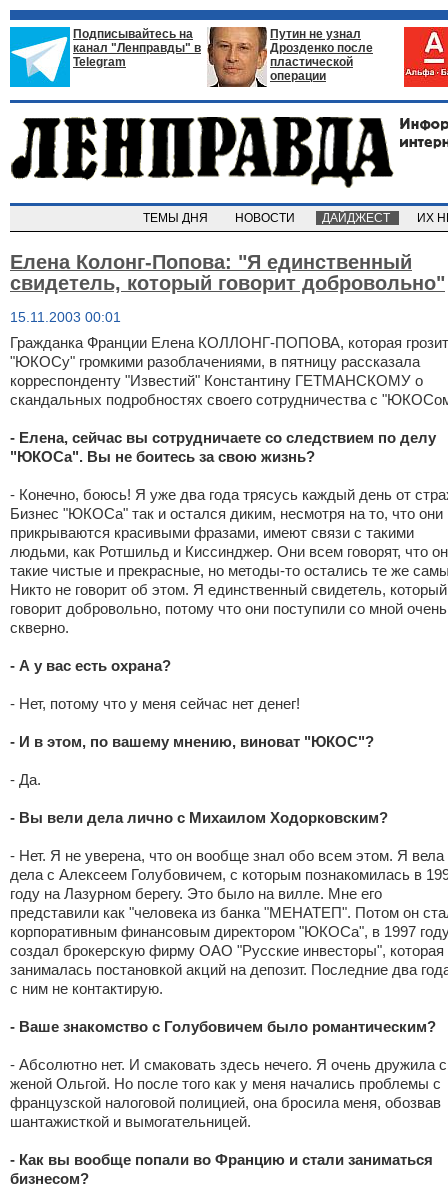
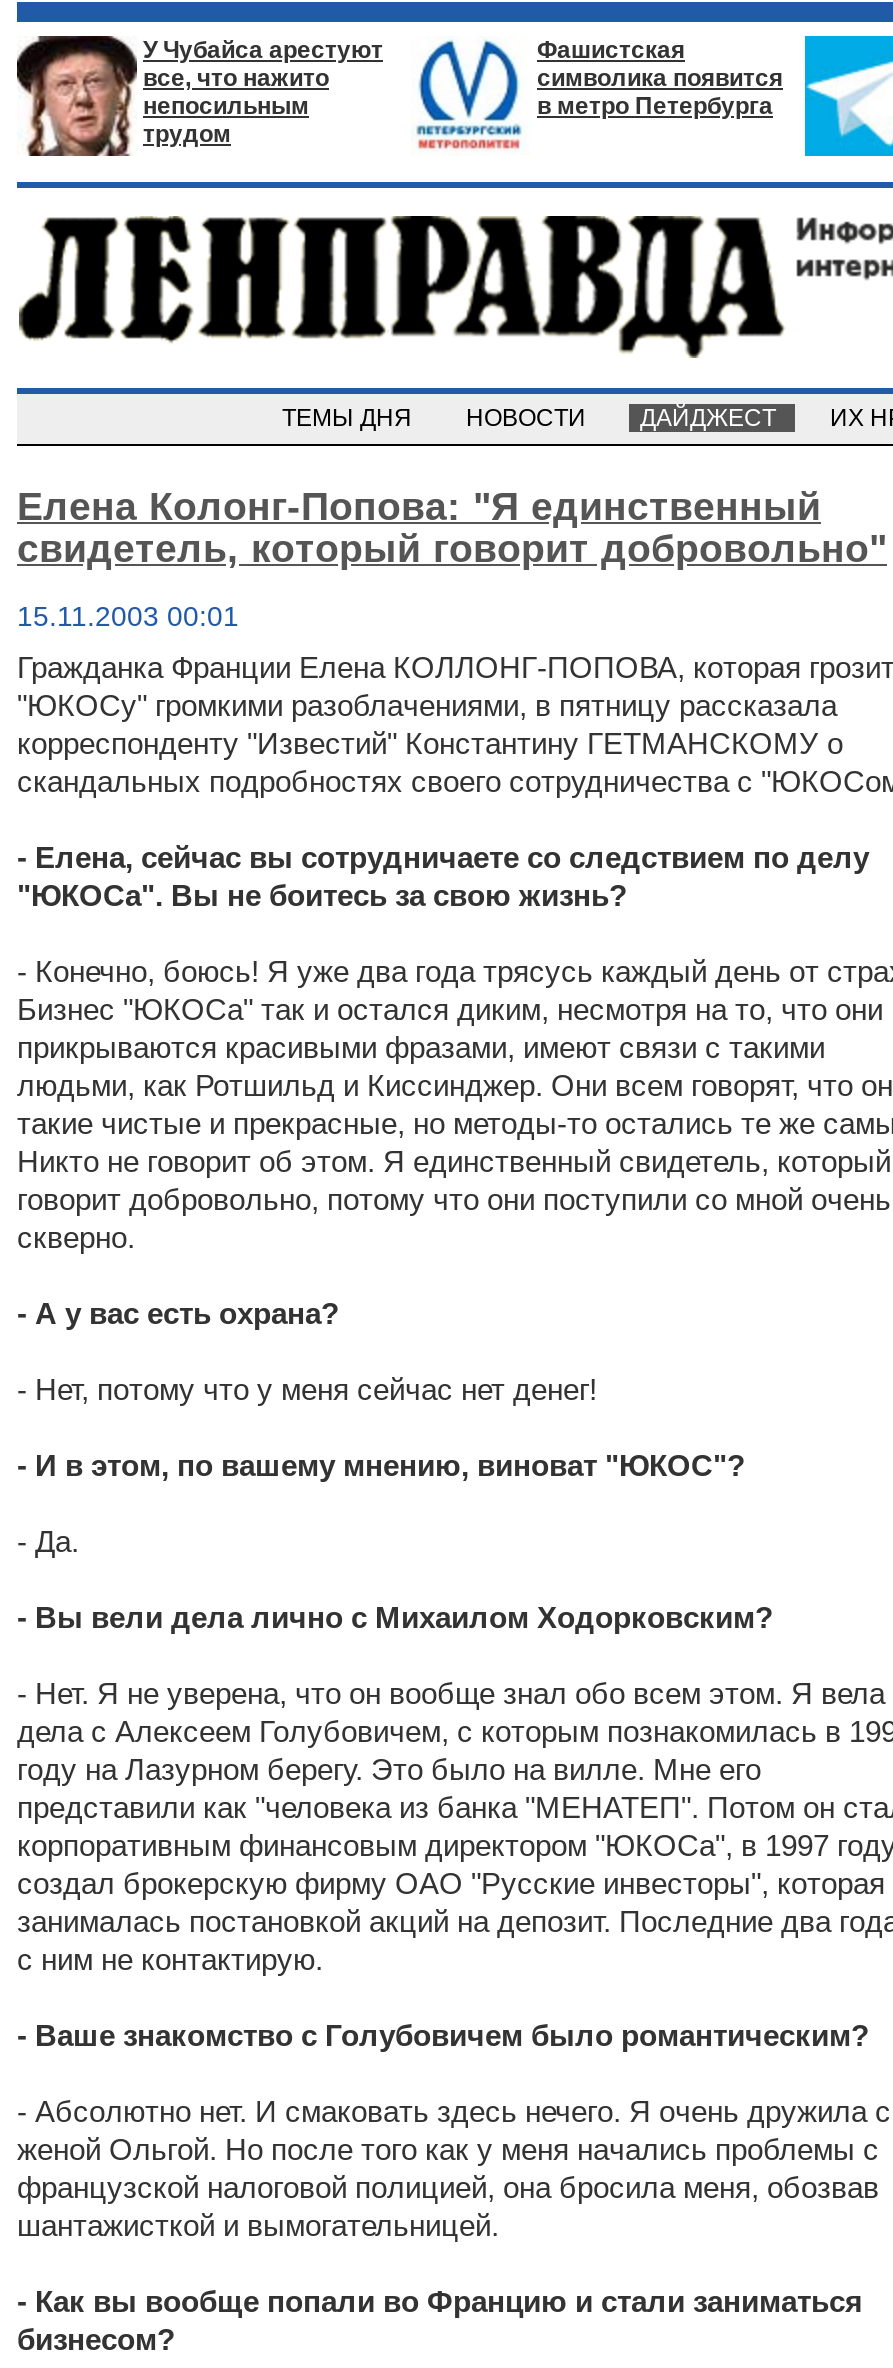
- [image]
- Подписывайтесь на
- канал "Ленправды" в
- Telegram
+ [image]
+ У Чубайса арестуют
+ все, что нажито
+ непосильным
+ трудом

- [image]
- Путин не узнал
- Дрозденко после
- пластической
- операции
+ [image]
+ Фашистская
+ символика появится
+ в метро Петербурга

- [image]
+ [image]
